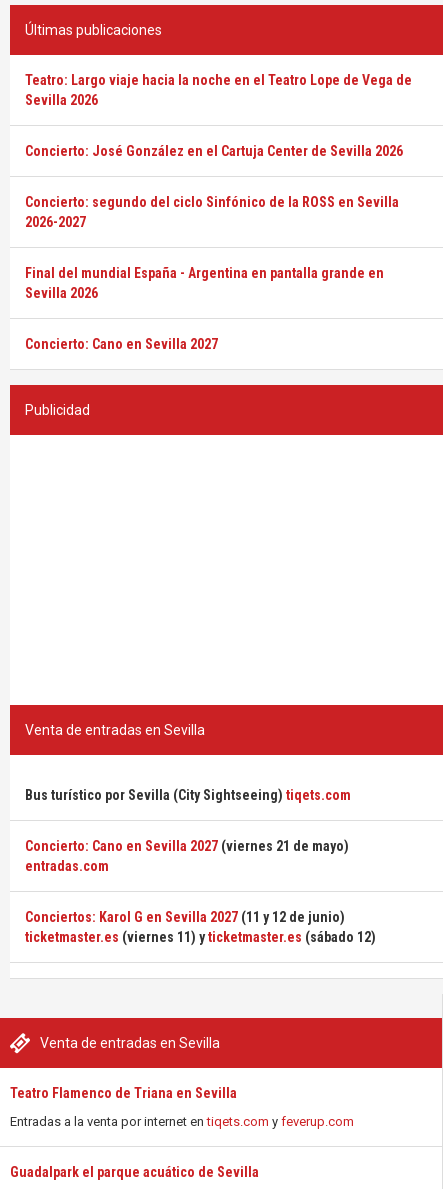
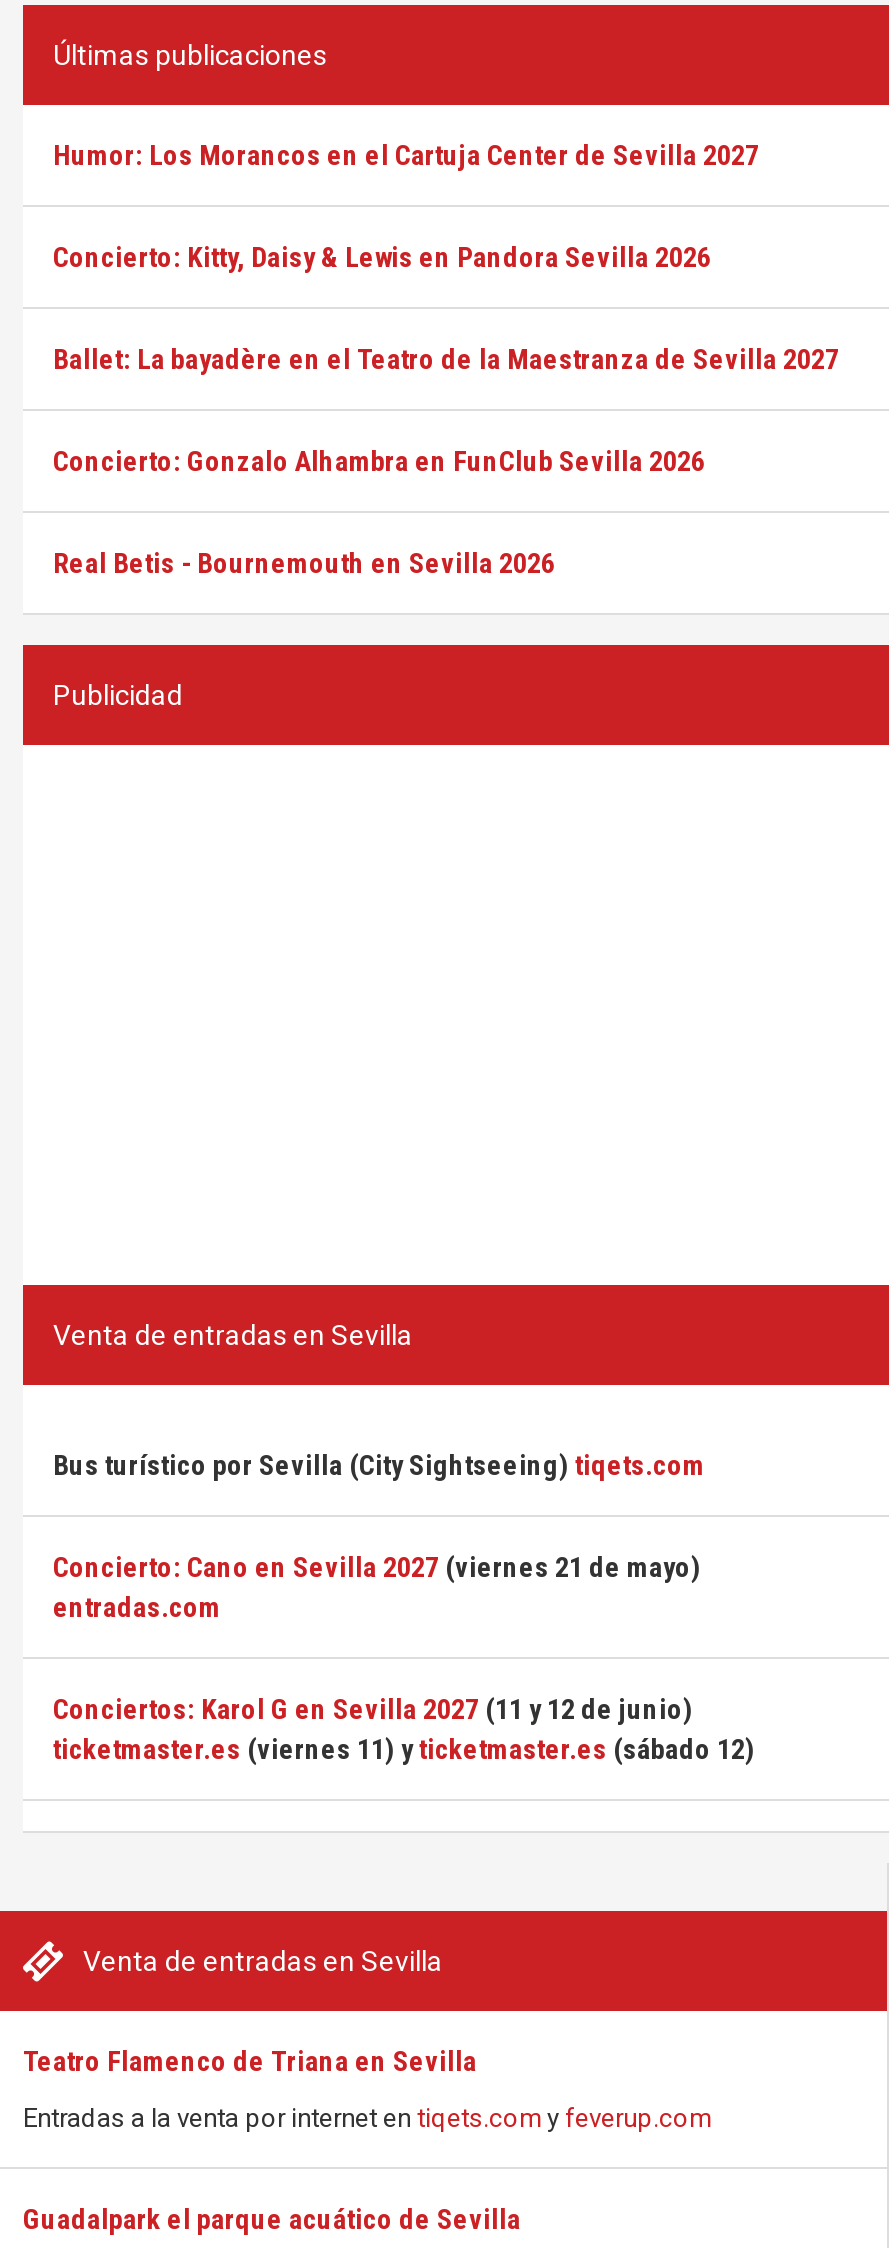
- Teatro: Largo viaje hacia la noche en el Teatro Lope de Vega de
- Sevilla 2026
+ Humor: Los Morancos en el Cartuja Center de Sevilla 2027

- Concierto: José González en el Cartuja Center de Sevilla 2026
+ Concierto: Kitty, Daisy & Lewis en Pandora Sevilla 2026

- Concierto: segundo del ciclo Sinfónico de la ROSS en Sevilla
- 2026-2027
+ Ballet: La bayadère en el Teatro de la Maestranza de Sevilla 2027

- Final del mundial España - Argentina en pantalla grande en
- Sevilla 2026
+ Concierto: Gonzalo Alhambra en FunClub Sevilla 2026

- Concierto: Cano en Sevilla 2027
+ Real Betis - Bournemouth en Sevilla 2026
